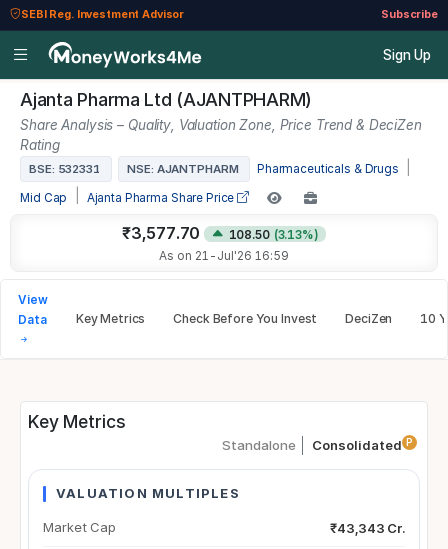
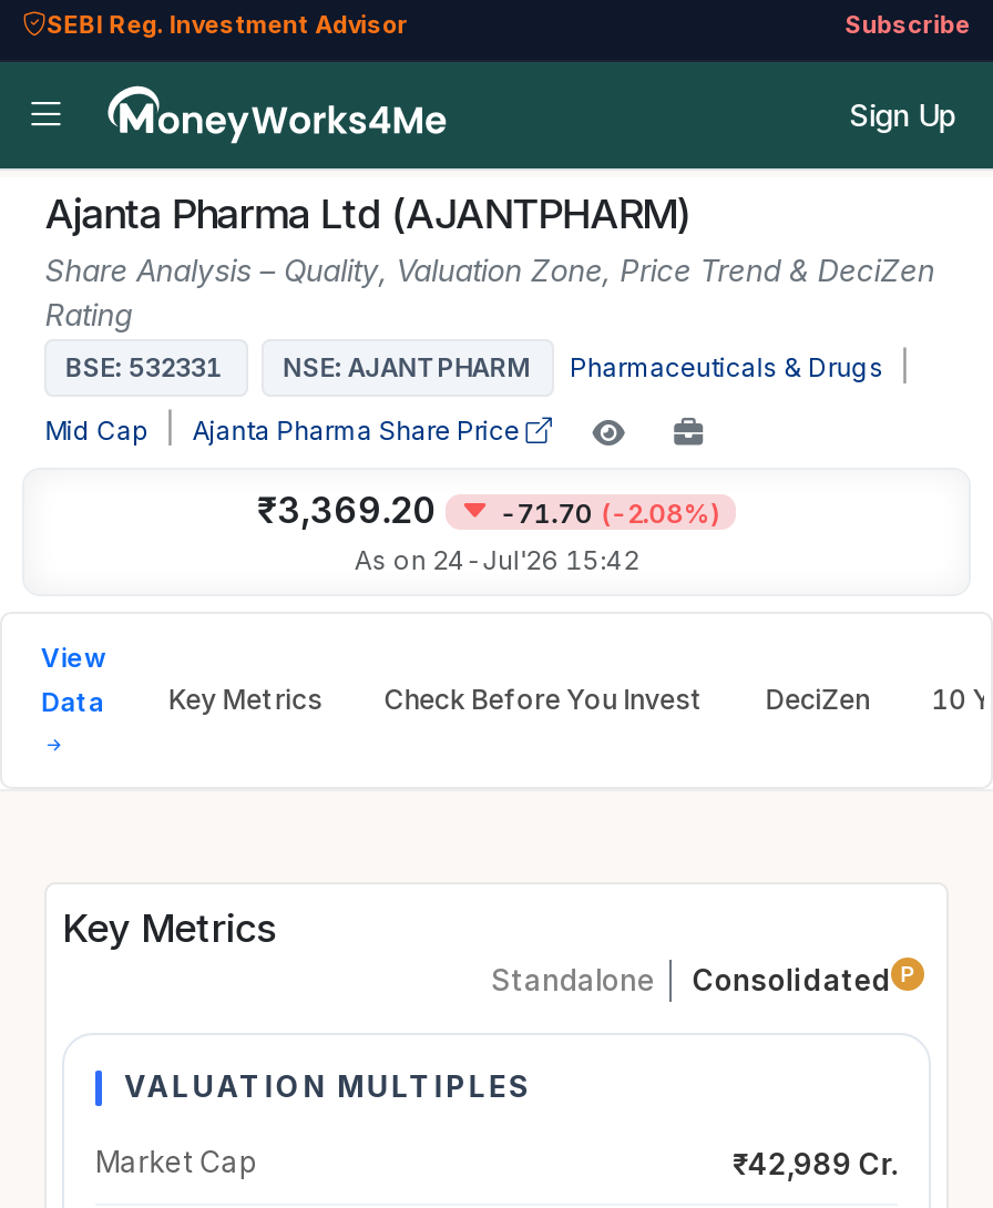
- ₹3,577.70
+ ₹3,369.20

- 108.50 (3.13%)
+ -71.70 (-2.08%)

- As on 21-Jul'26 16:59
+ As on 24-Jul'26 15:42

- ₹43,343 Cr.
+ ₹42,989 Cr.
